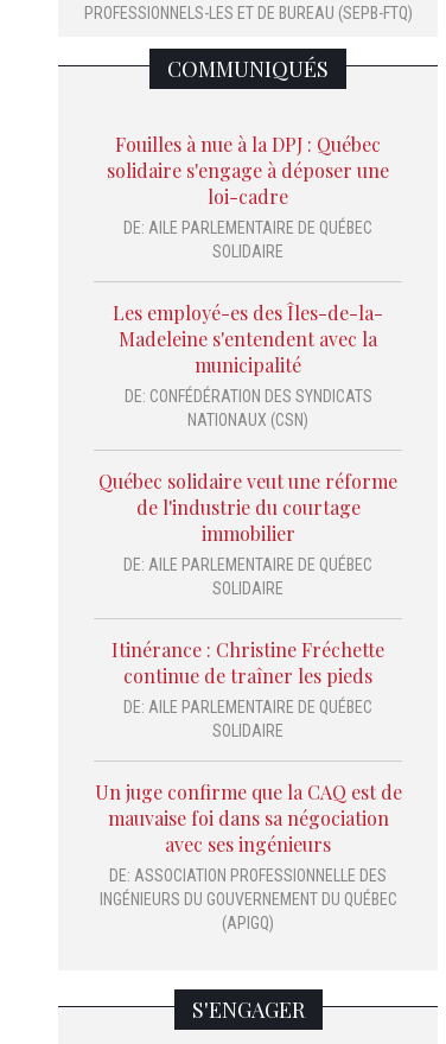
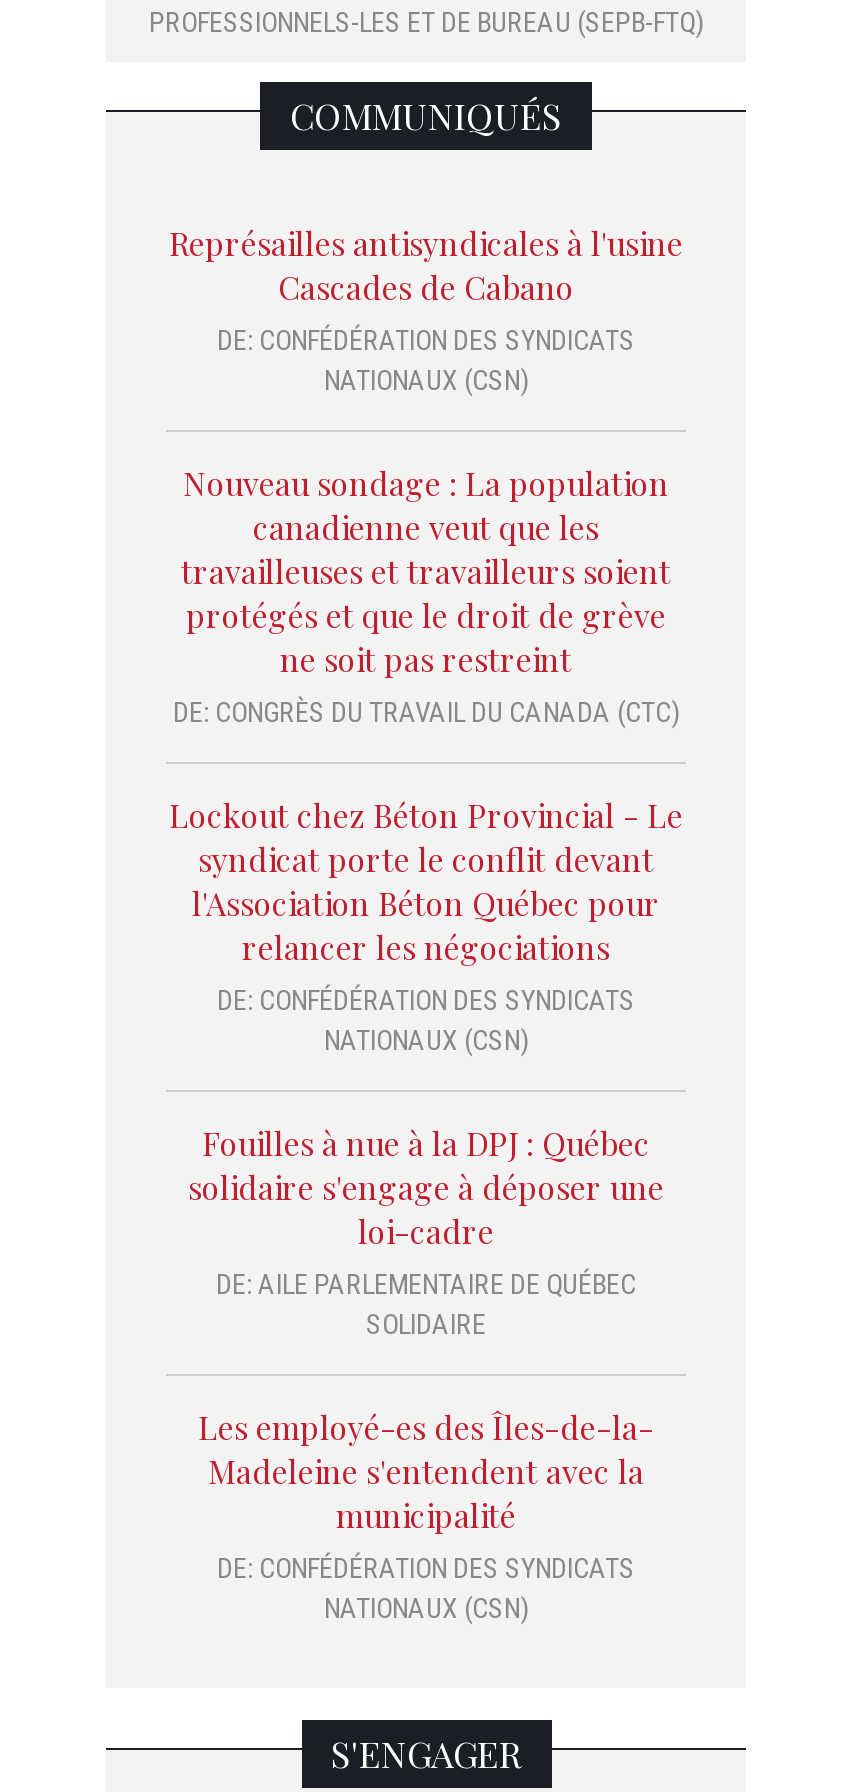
+ Représailles antisyndicales à l'usine
+ Cascades de Cabano
+ DE: CONFÉDÉRATION DES SYNDICATS
+ NATIONAUX (CSN)
+ Nouveau sondage : La population
+ canadienne veut que les
+ travailleuses et travailleurs soient
+ protégés et que le droit de grève
+ ne soit pas restreint
+ DE: CONGRÈS DU TRAVAIL DU CANADA (CTC)
+ Lockout chez Béton Provincial - Le
+ syndicat porte le conflit devant
+ l'Association Béton Québec pour
+ relancer les négociations
+ DE: CONFÉDÉRATION DES SYNDICATS
+ NATIONAUX (CSN)

moved down: Fouilles à nue à la DPJ : Québec | solidaire s'engage à déposer une | loi-cadre | ... | DE: CONFÉDÉRATION DES SYNDICATS | NATIONAUX (CSN)

- Québec solidaire veut une réforme
- de l'industrie du courtage
- immobilier
- DE: AILE PARLEMENTAIRE DE QUÉBEC
- SOLIDAIRE
- Itinérance : Christine Fréchette
- continue de traîner les pieds
- DE: AILE PARLEMENTAIRE DE QUÉBEC
- SOLIDAIRE
- Un juge confirme que la CAQ est de
- mauvaise foi dans sa négociation
- avec ses ingénieurs
- DE: ASSOCIATION PROFESSIONNELLE DES
- INGÉNIEURS DU GOUVERNEMENT DU QUÉBEC
- (APIGQ)
